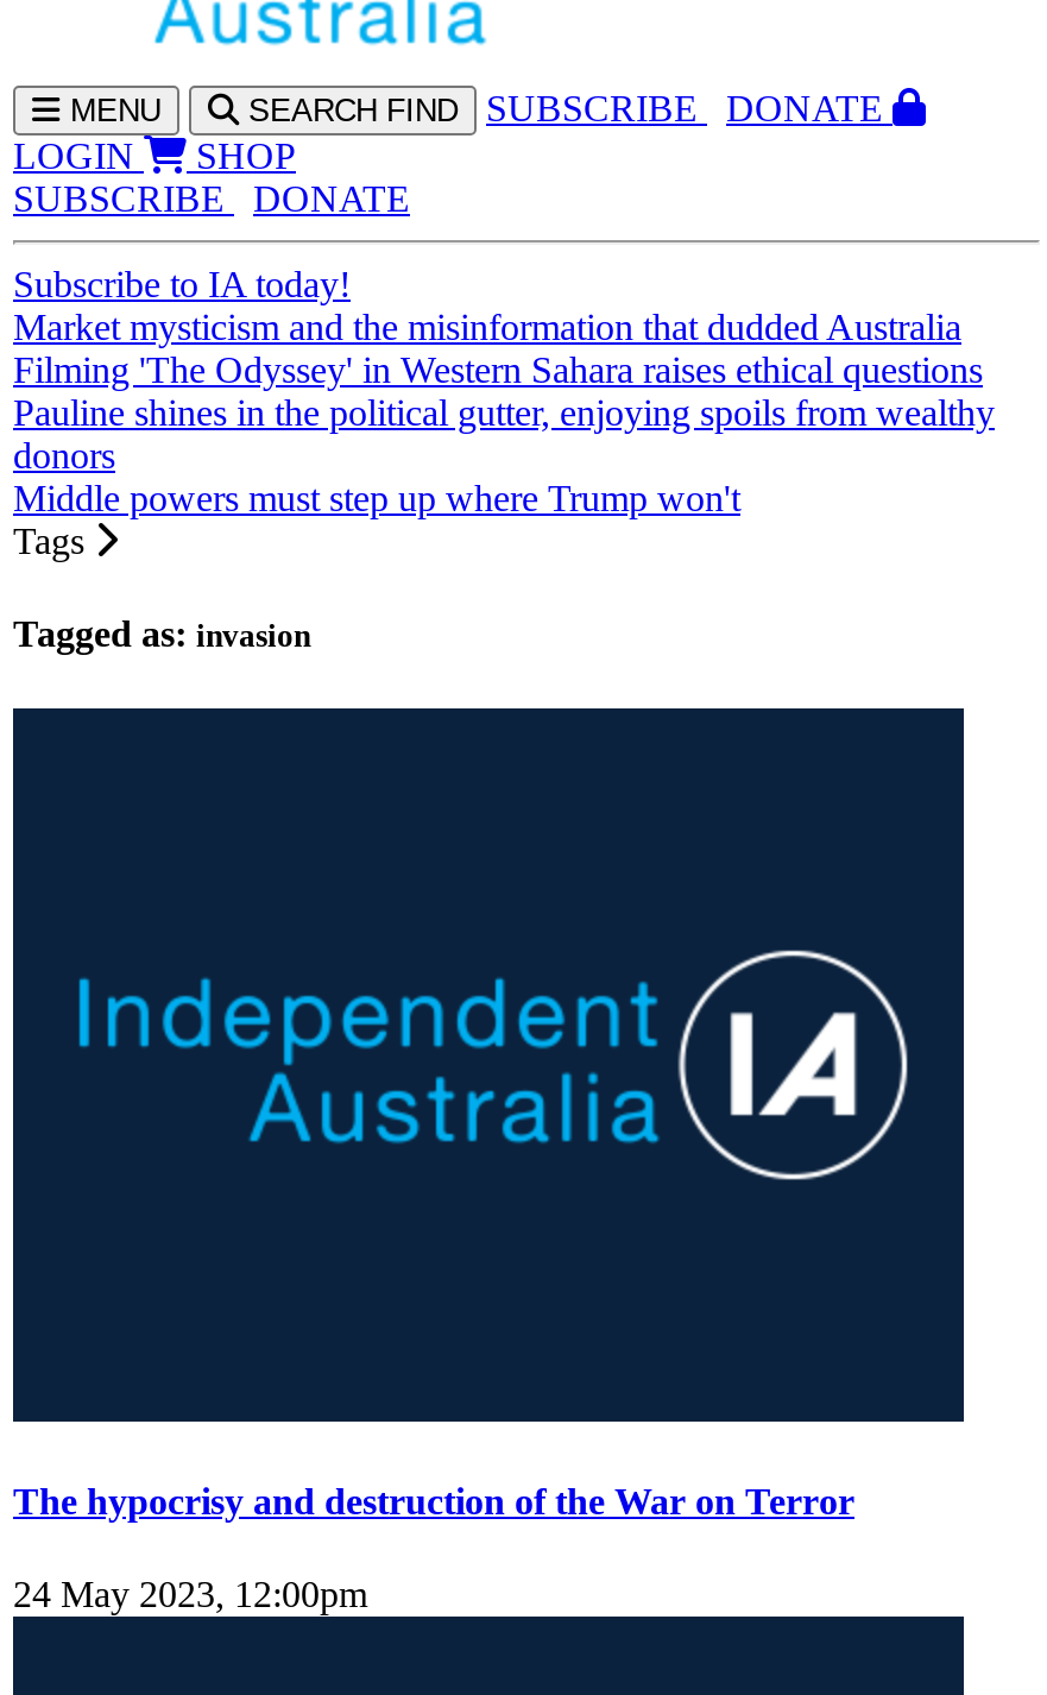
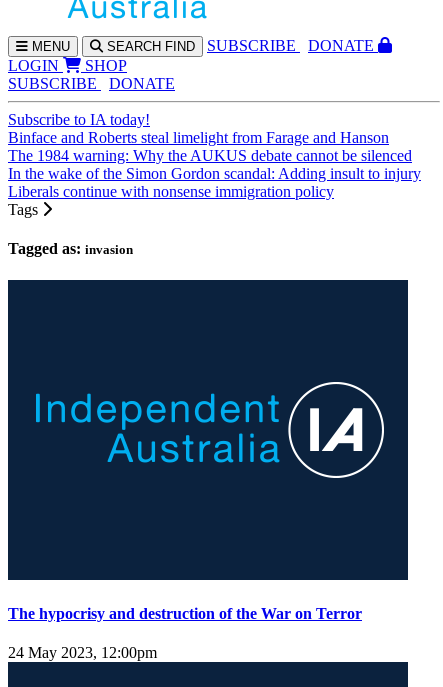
- Market mysticism and the misinformation that dudded Australia
- Filming 'The Odyssey' in Western Sahara raises ethical questions
- Pauline shines in the political gutter, enjoying spoils from wealthy
- donors
- Middle powers must step up where Trump won't
+ Binface and Roberts steal limelight from Farage and Hanson
+ The 1984 warning: Why the AUKUS debate cannot be silenced
+ In the wake of the Simon Gordon scandal: Adding insult to injury
+ Liberals continue with nonsense immigration policy
